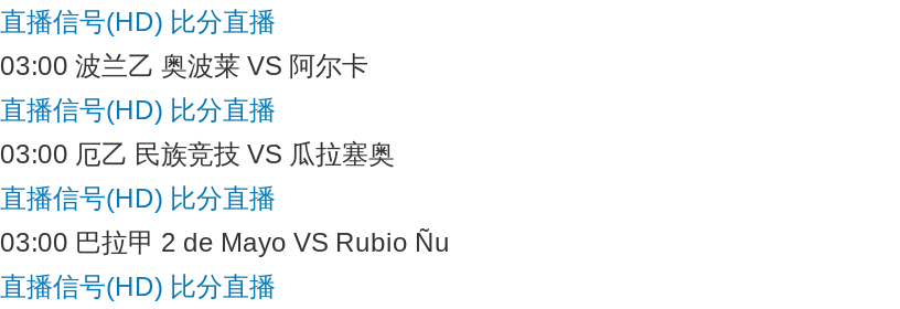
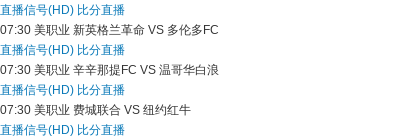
- 03:00 波兰乙奥波莱 VS 阿尔卡
+ 07:30 美职业新英格兰革命 VS 多伦多FC

- 03:00 厄乙民族竞技 VS 瓜拉塞奥
+ 07:30 美职业辛辛那提FC VS 温哥华白浪

- 03:00 巴拉甲2 de Mayo VS Rubio Ñu
+ 07:30 美职业费城联合 VS 纽约红牛
